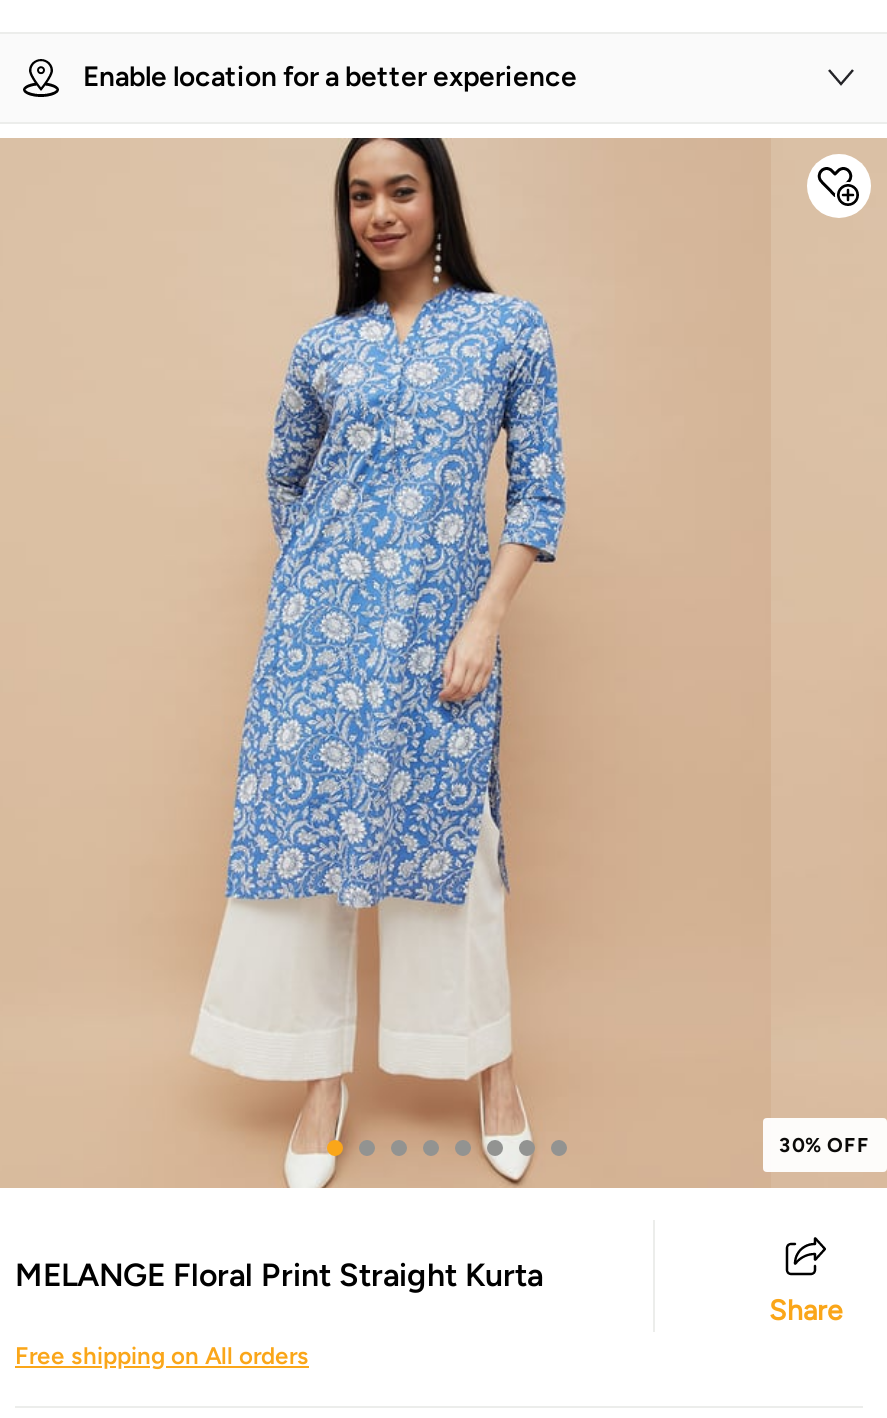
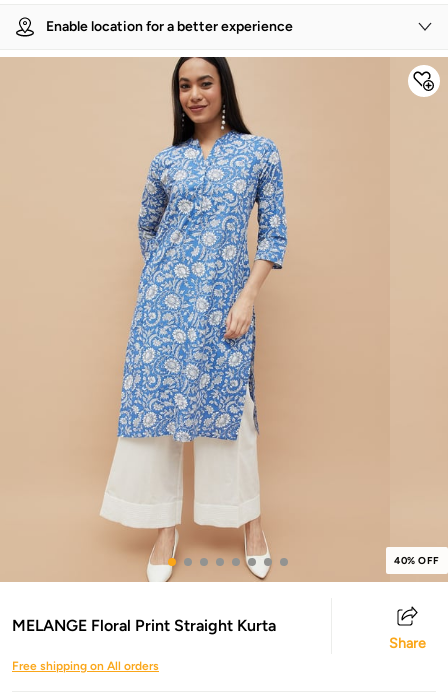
- 30% OFF
+ 40% OFF
